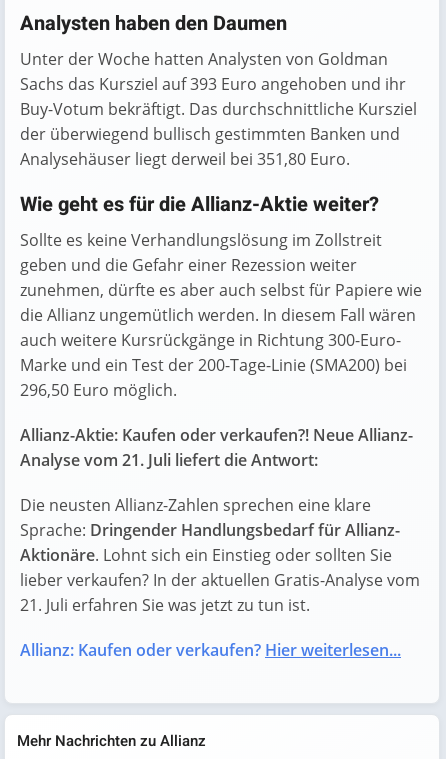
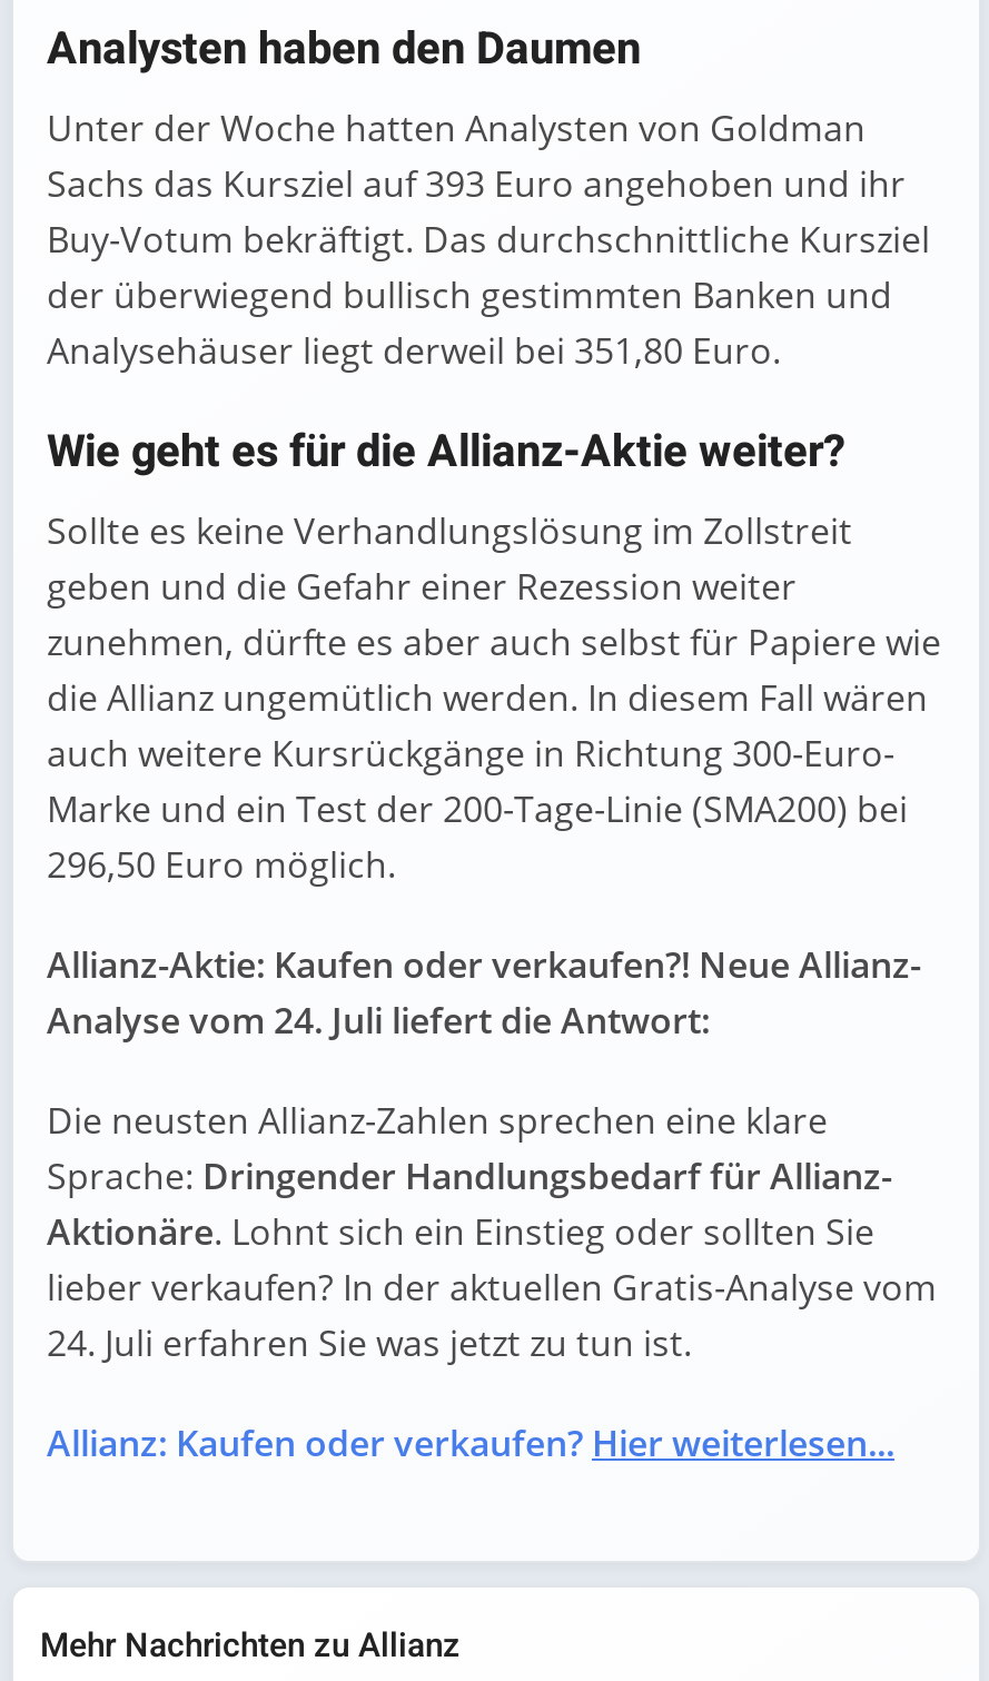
- Analyse vom 21. Juli liefert die Antwort:
+ Analyse vom 24. Juli liefert die Antwort:

- 21. Juli erfahren Sie was jetzt zu tun ist.
+ 24. Juli erfahren Sie was jetzt zu tun ist.
